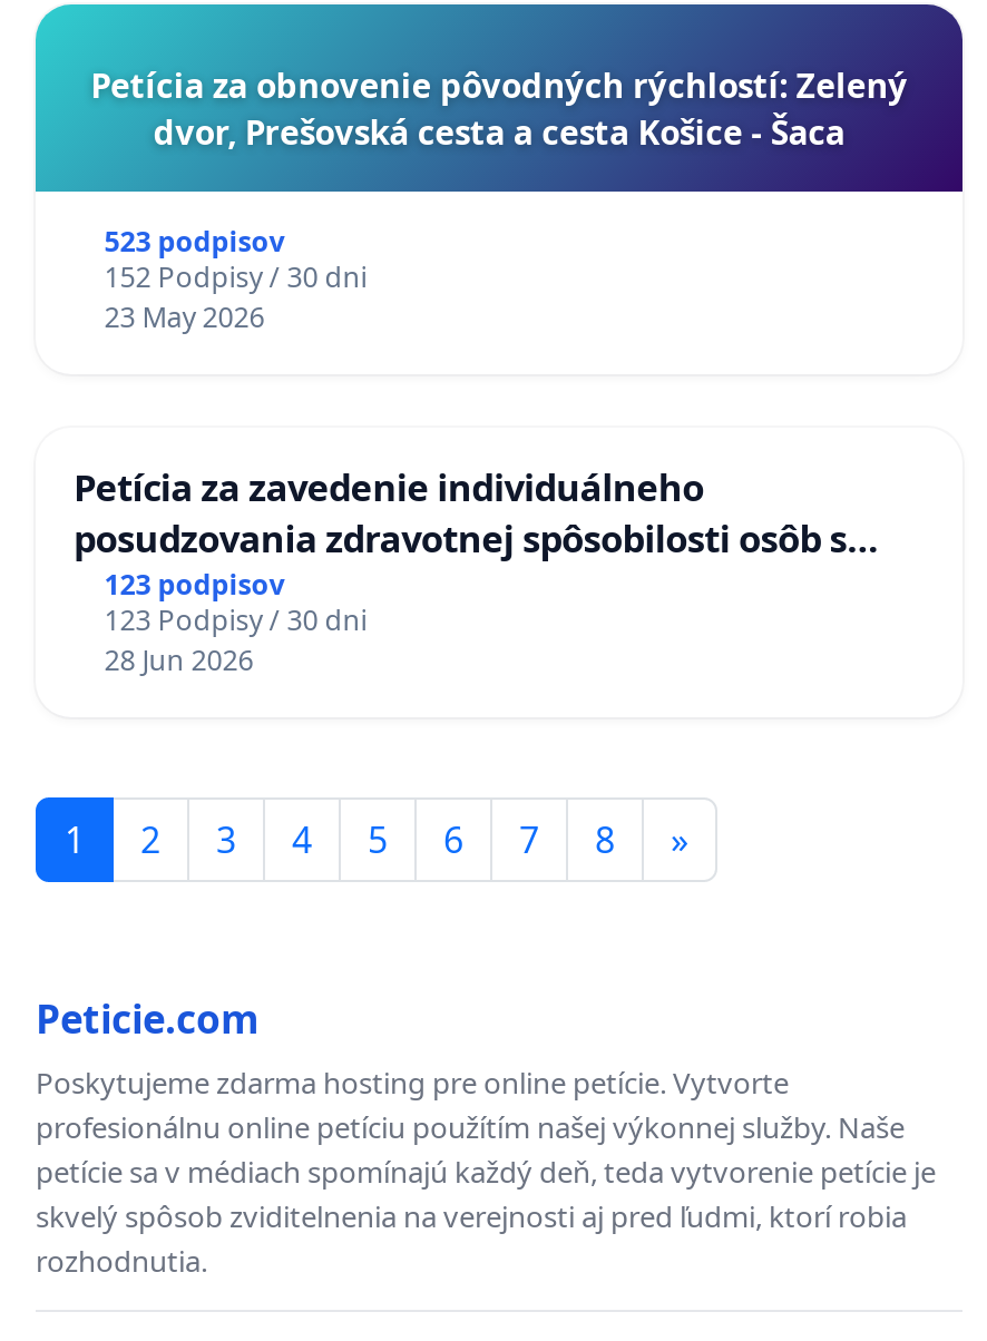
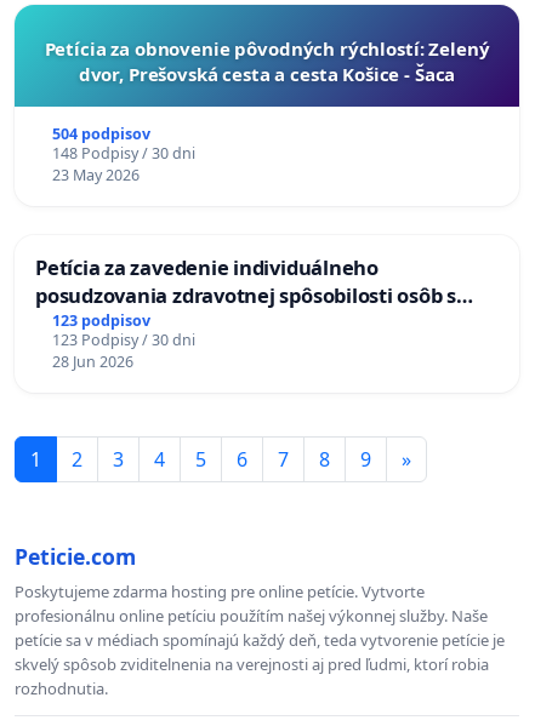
- 523 podpisov
+ 504 podpisov

- 152 Podpisy / 30 dni
+ 148 Podpisy / 30 dni

+ 9
